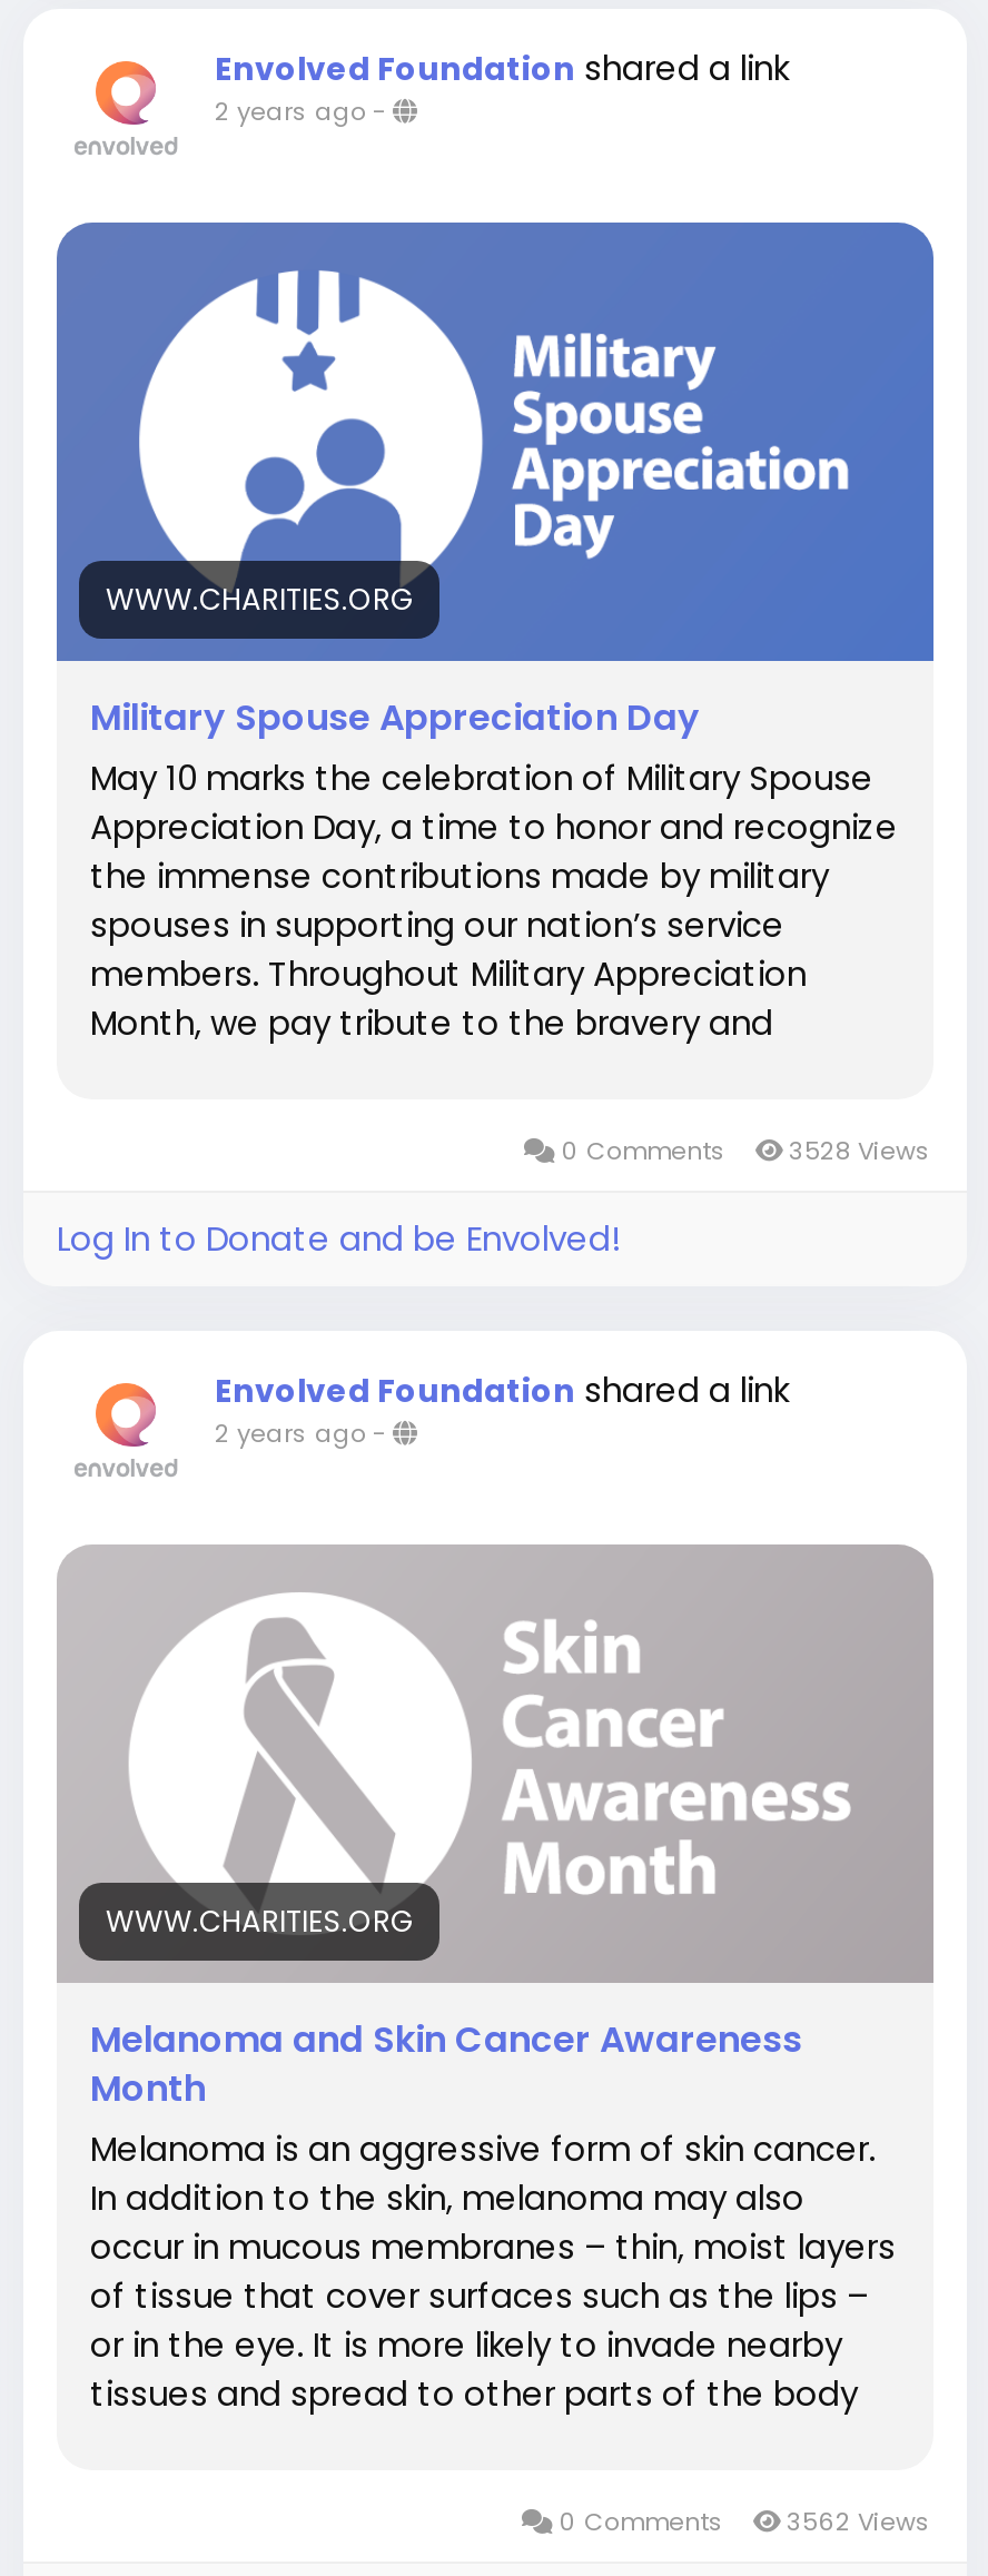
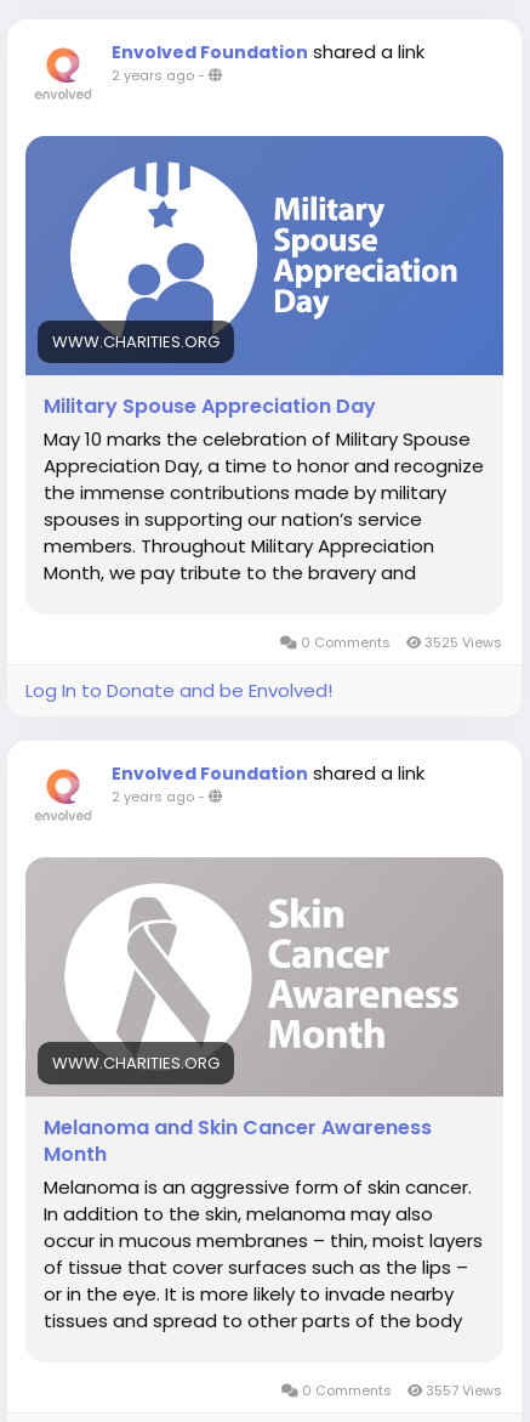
- 3528 Views
+ 3525 Views

- 3562 Views
+ 3557 Views
